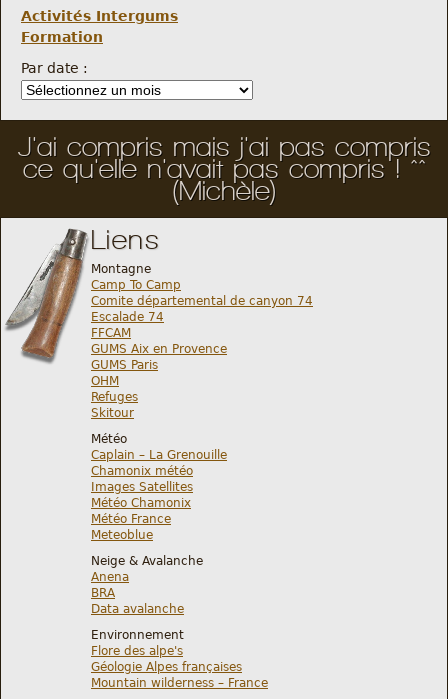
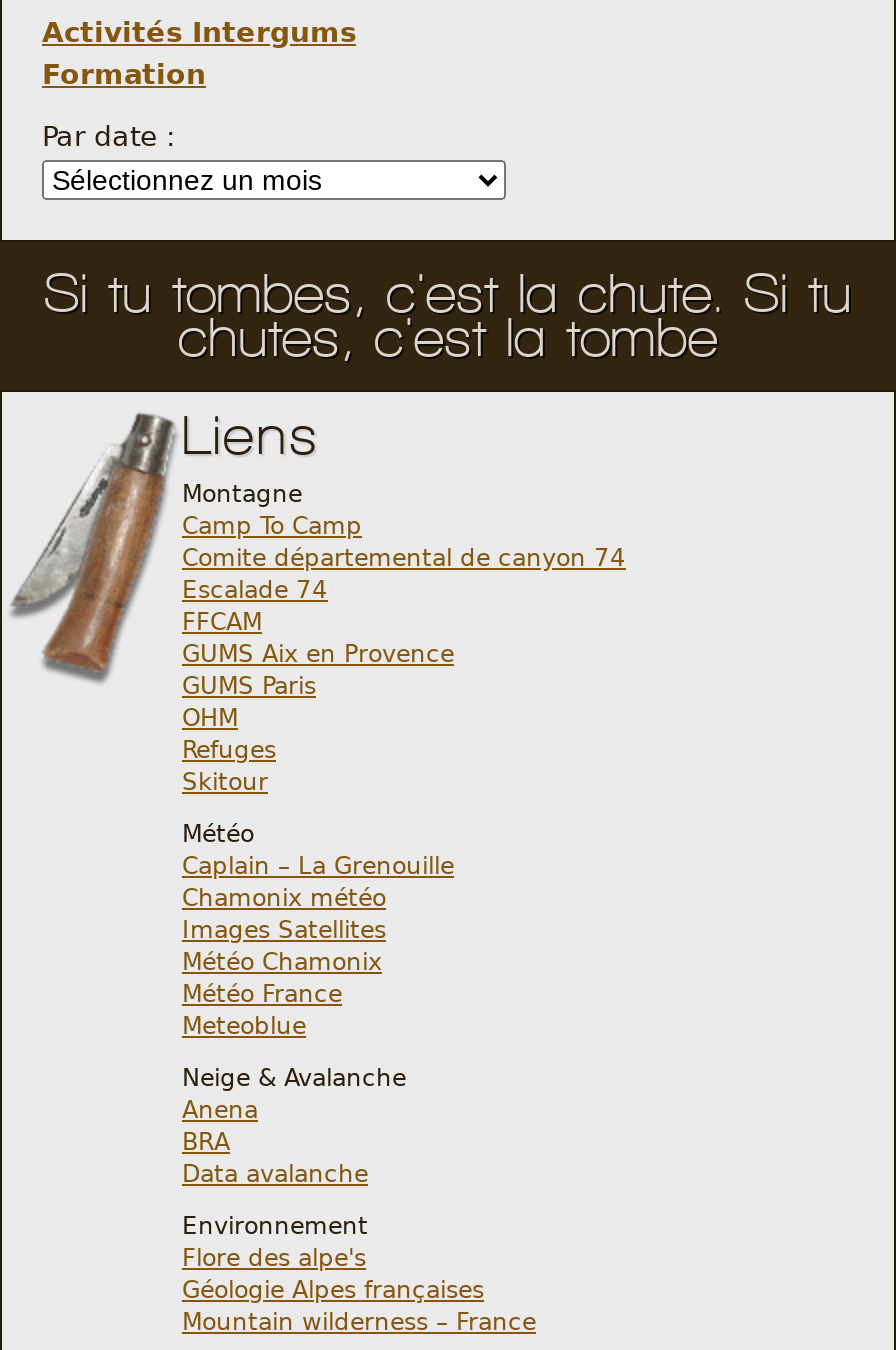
- J'ai compris mais j'ai pas compris
- ce qu'elle n'avait pas compris ! ^^
- (Michèle)
+ Si tu tombes, c'est la chute. Si tu
+ chutes, c'est la tombe
